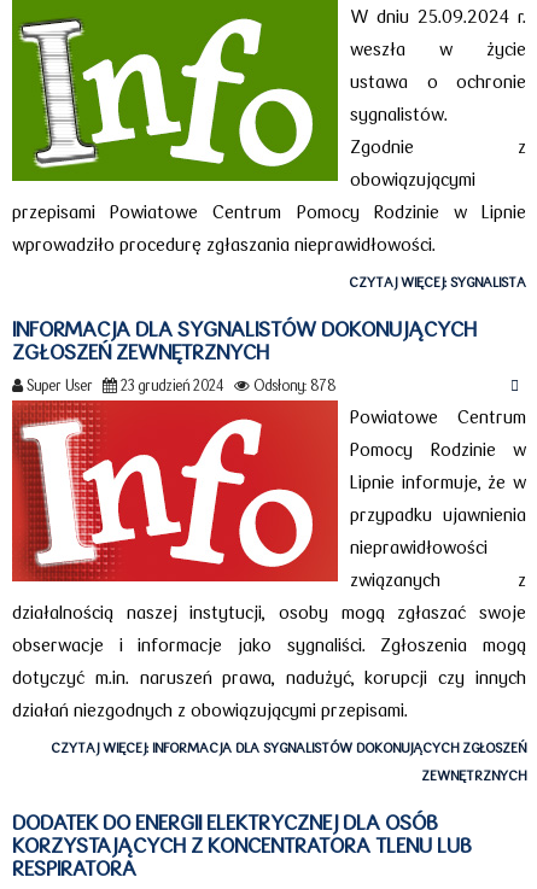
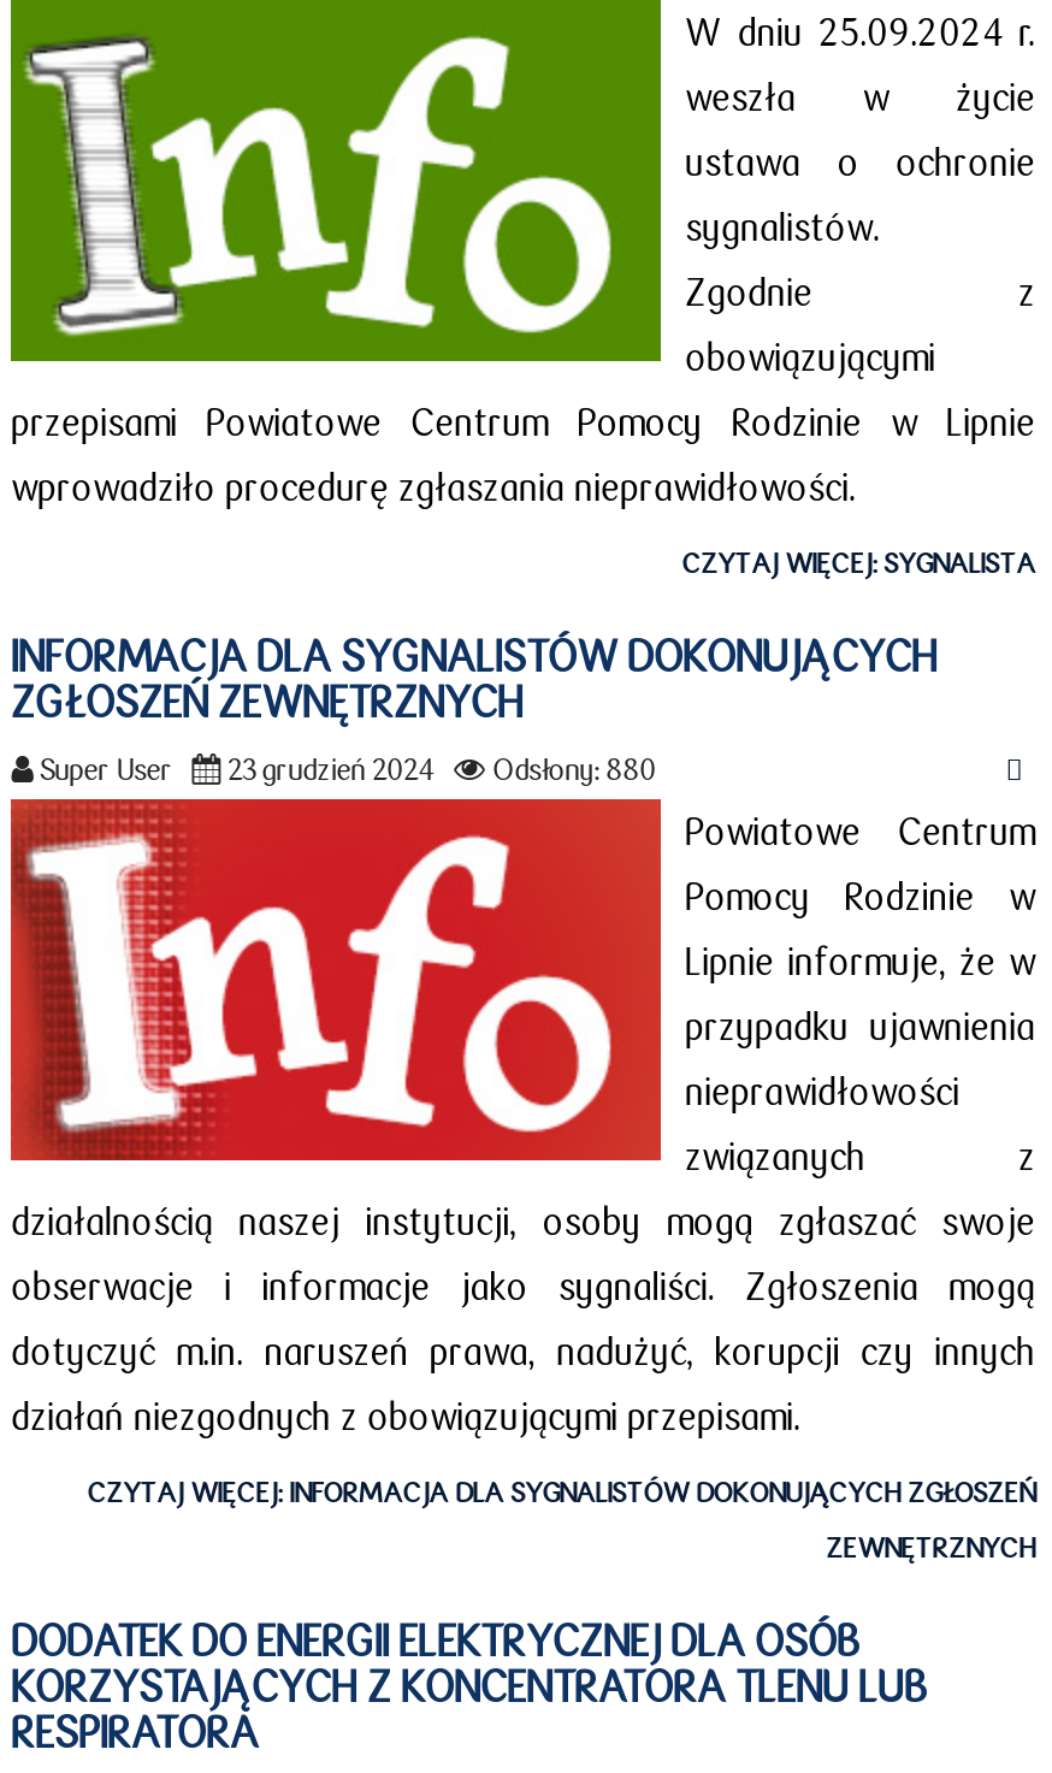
- Super User 23 grudzień 2024 Odsłony: 878
+ Super User 23 grudzień 2024 Odsłony: 880
